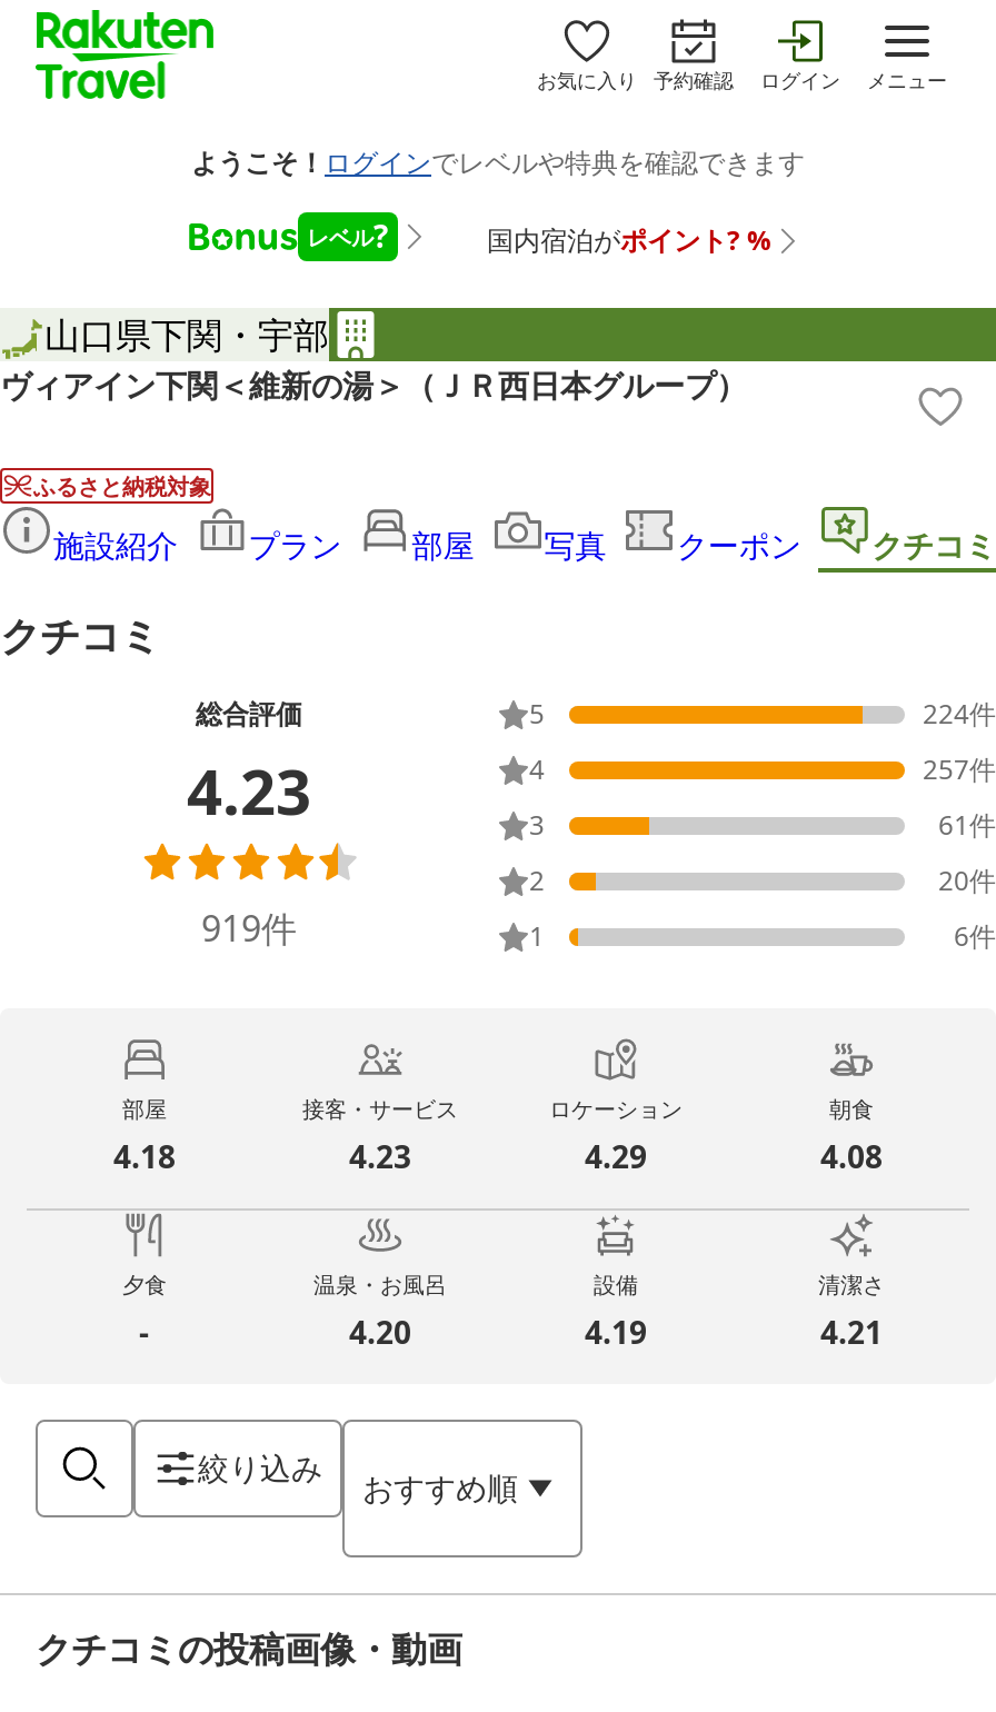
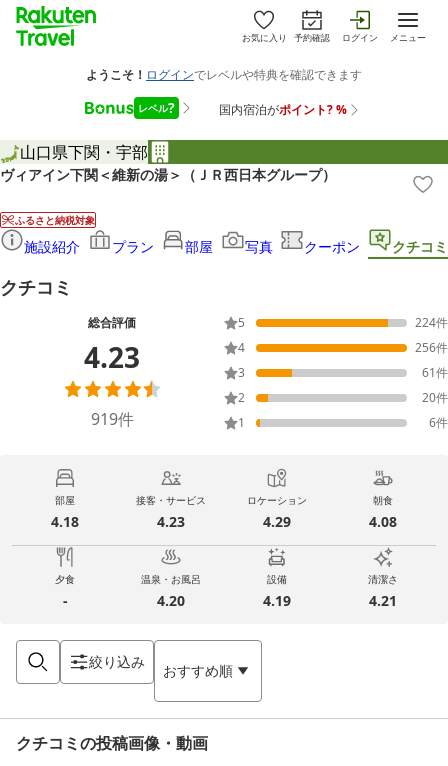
- 257件
+ 256件
